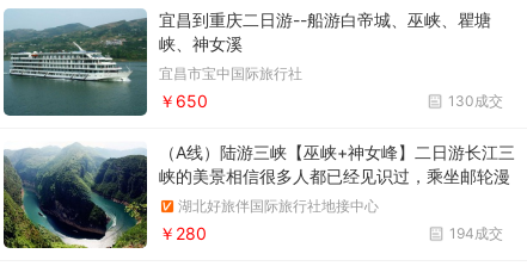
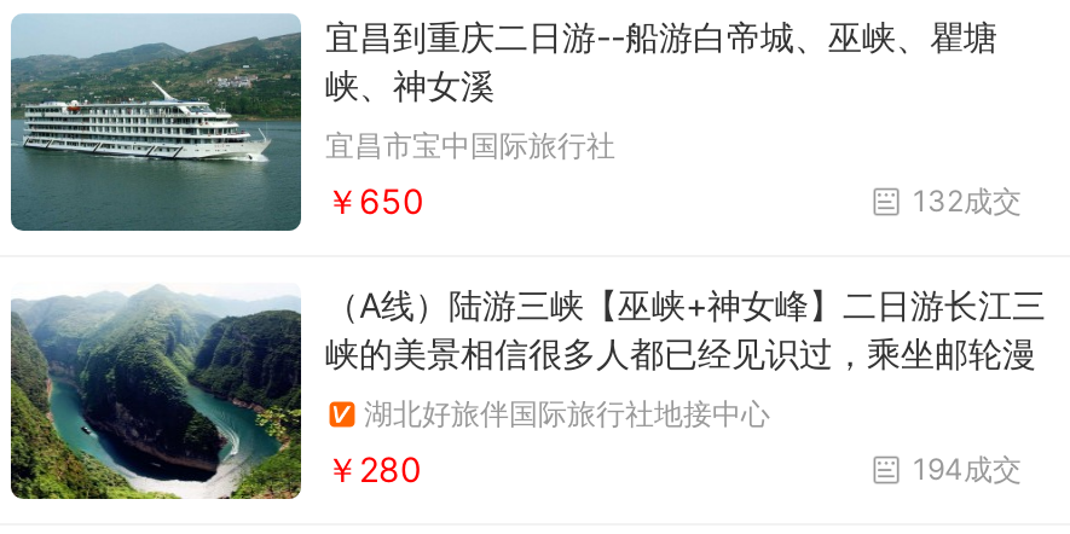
- 130成交
+ 132成交
